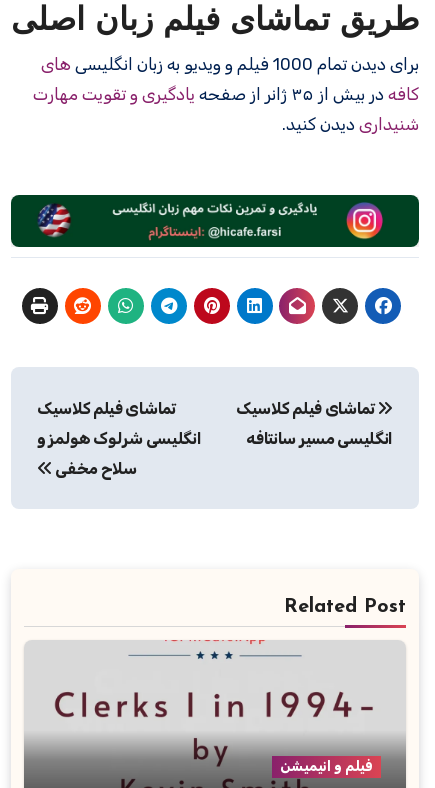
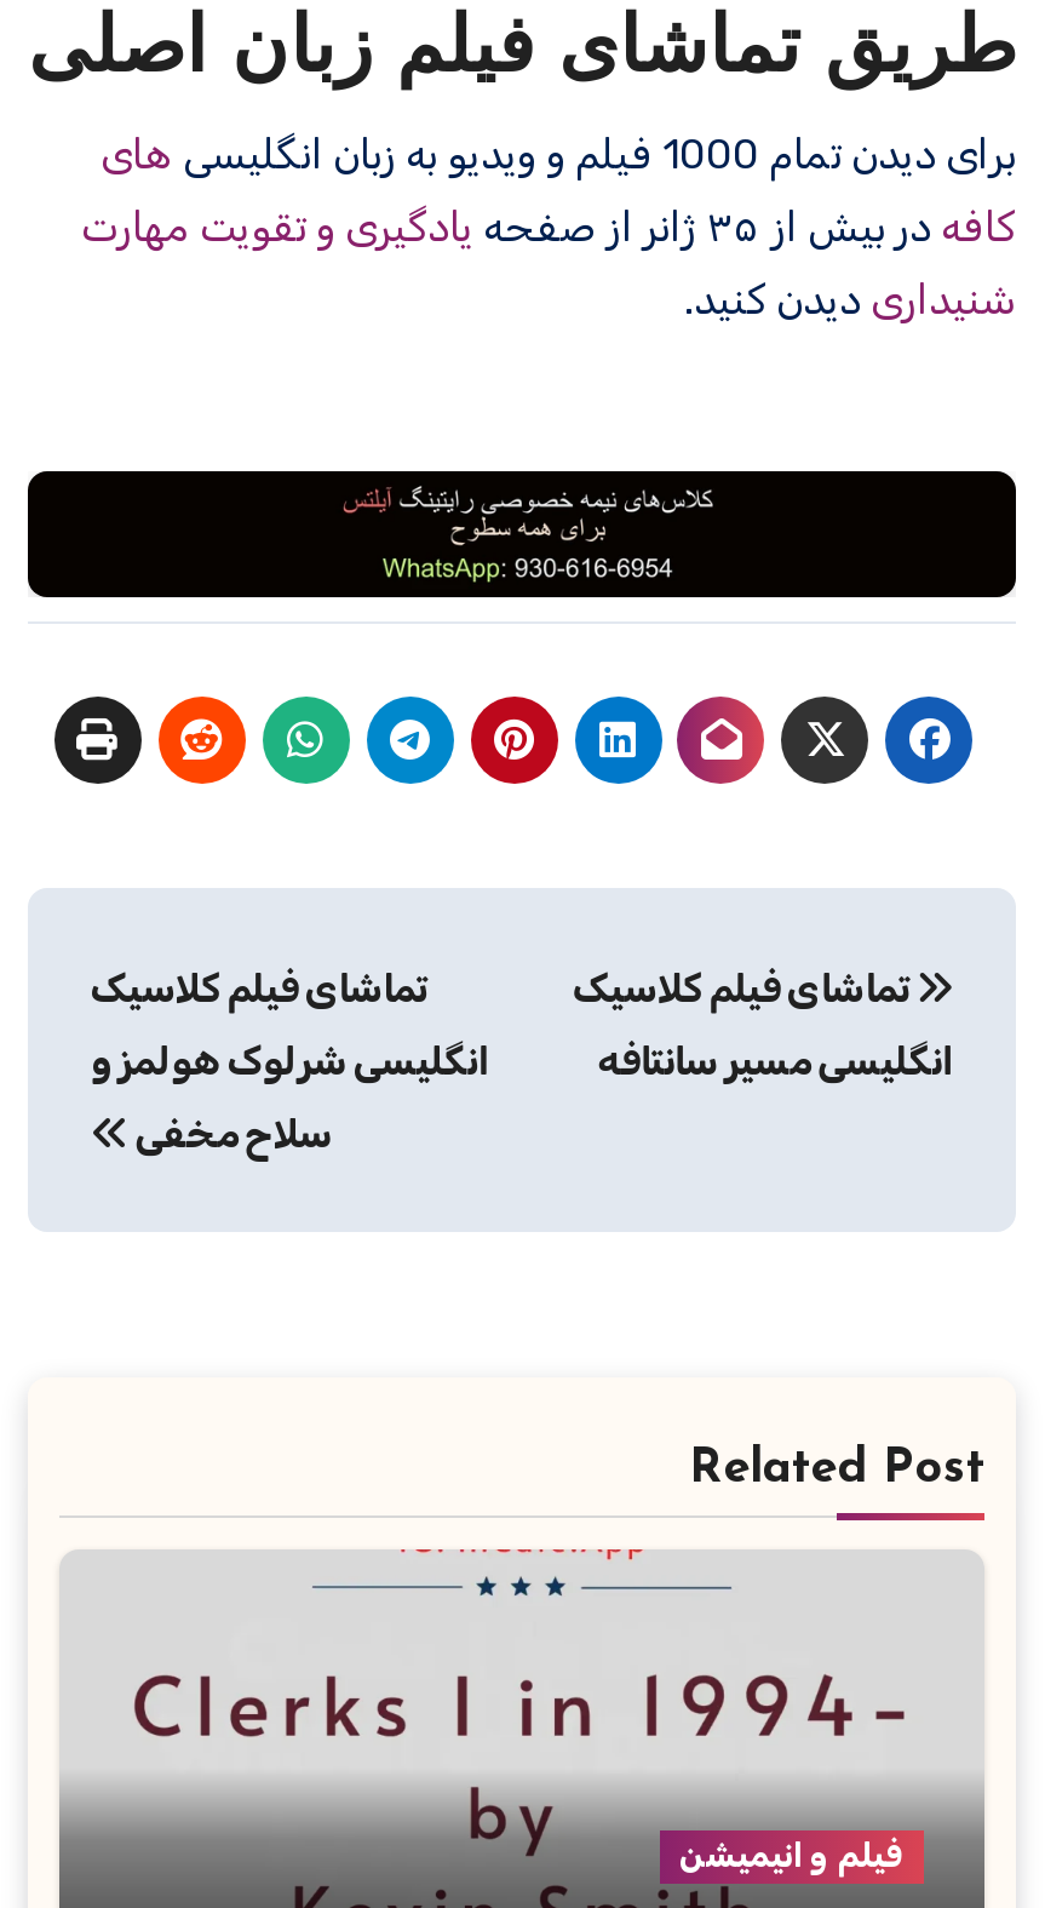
- [image]
+ [image]
